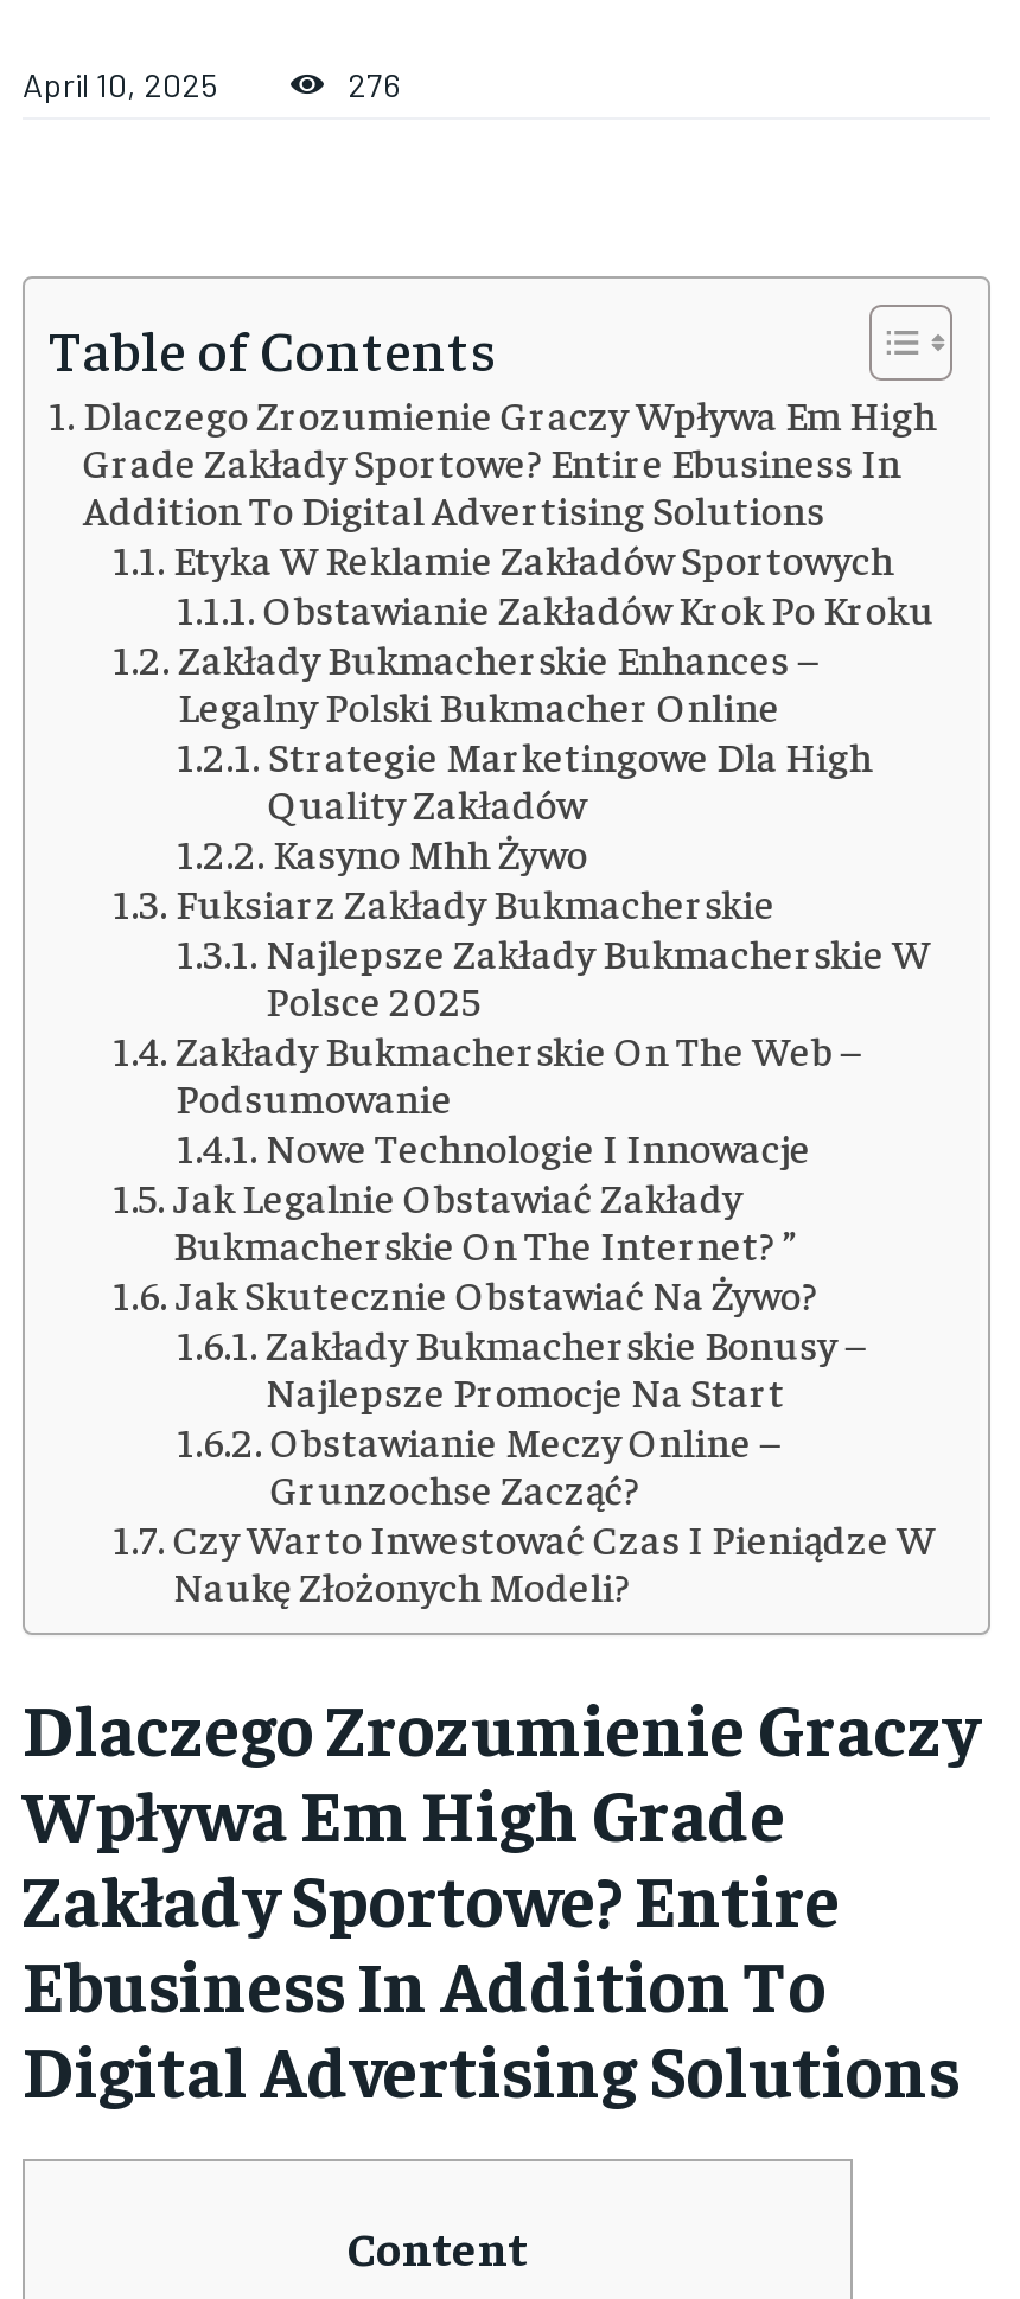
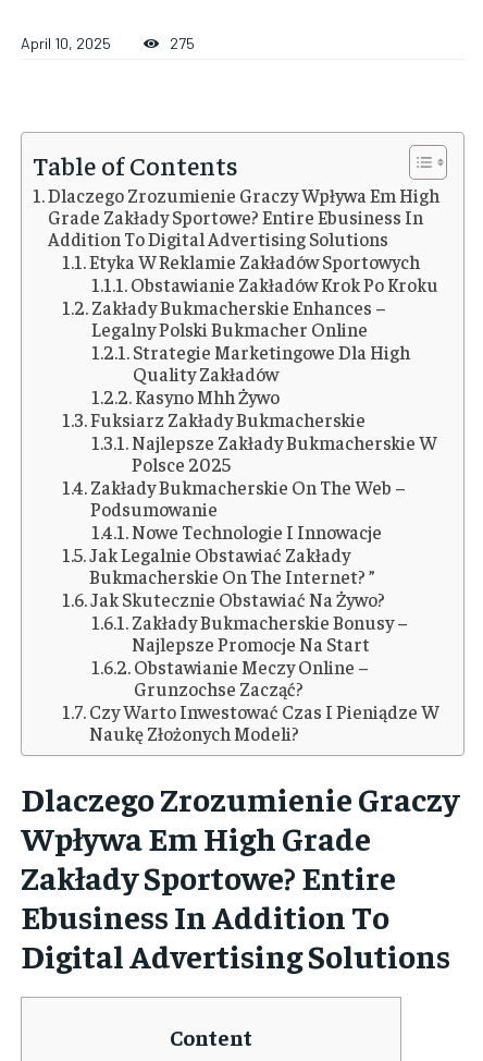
- 276
+ 275
